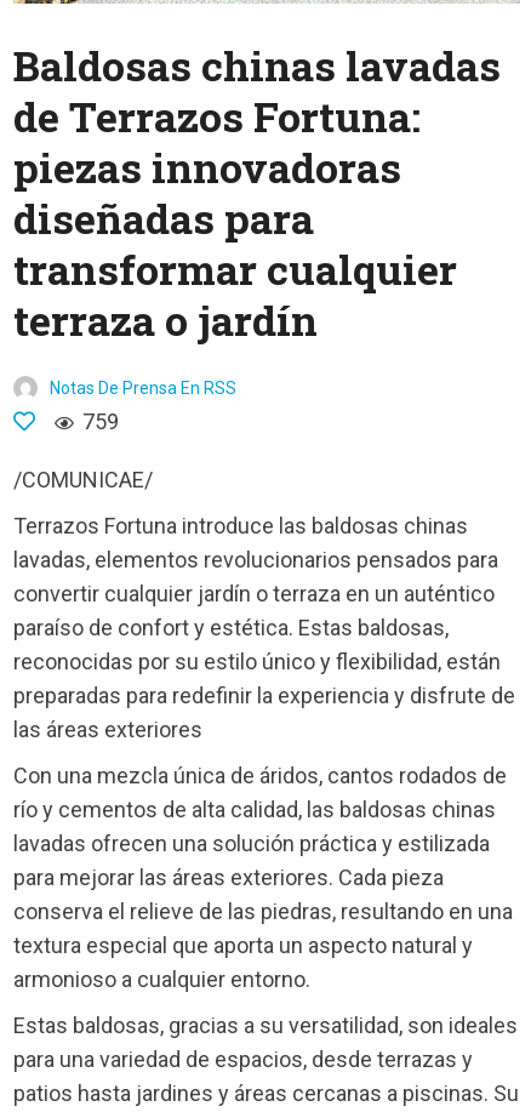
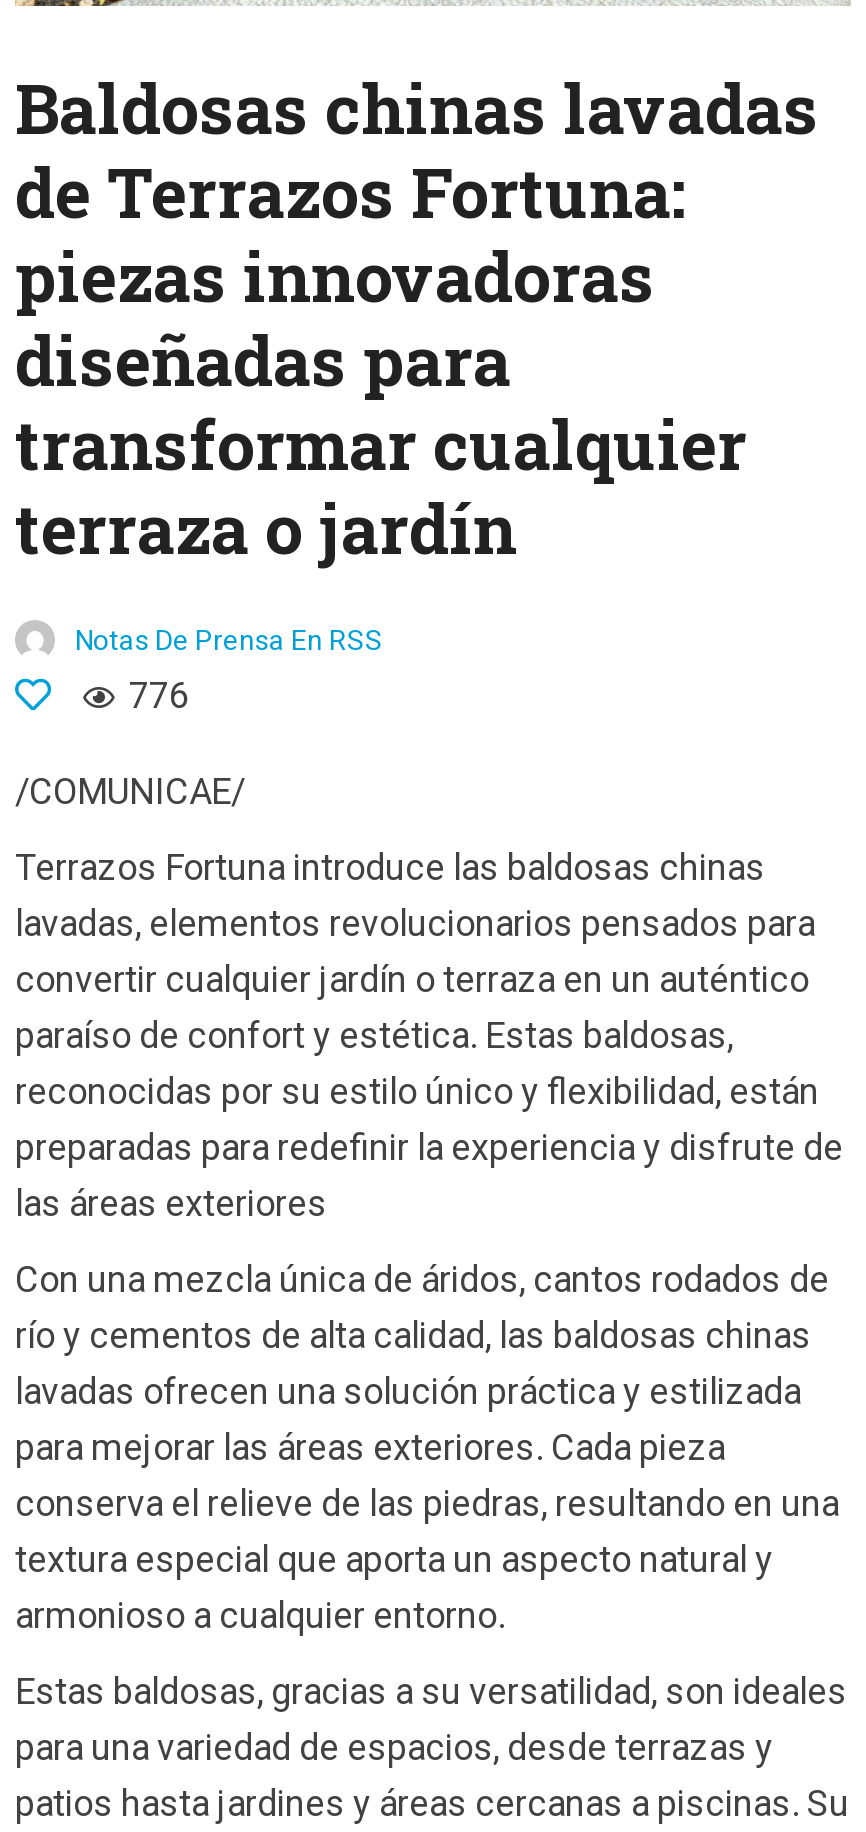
- 759
+ 776
